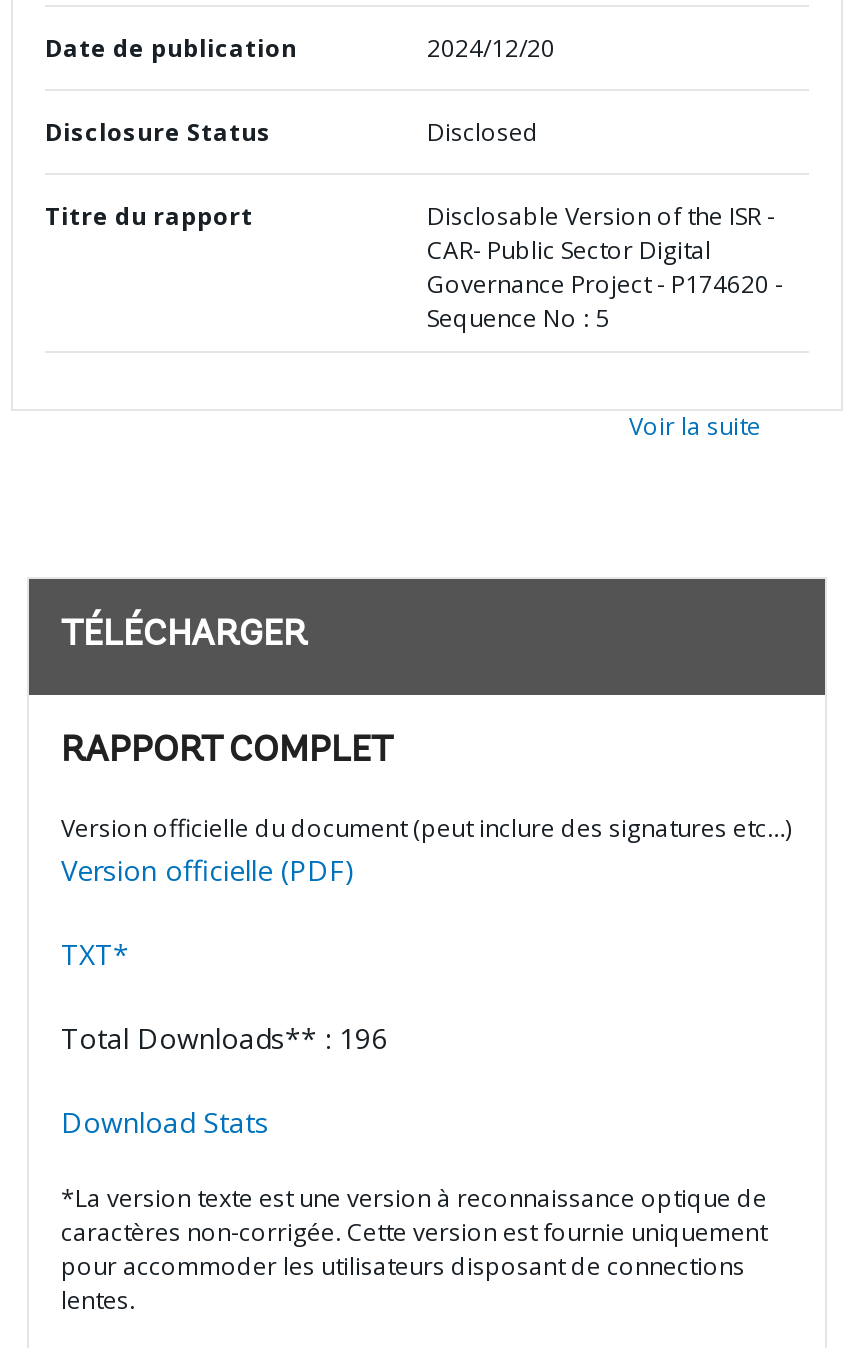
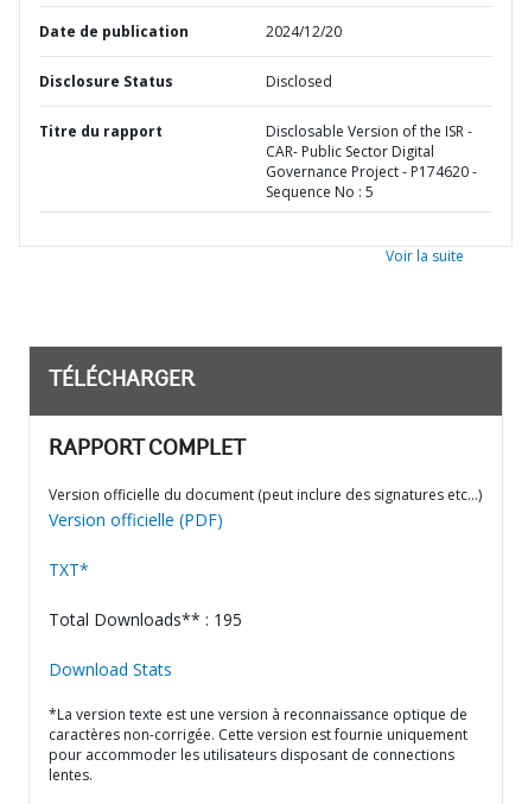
- Total Downloads** : 196
+ Total Downloads** : 195
